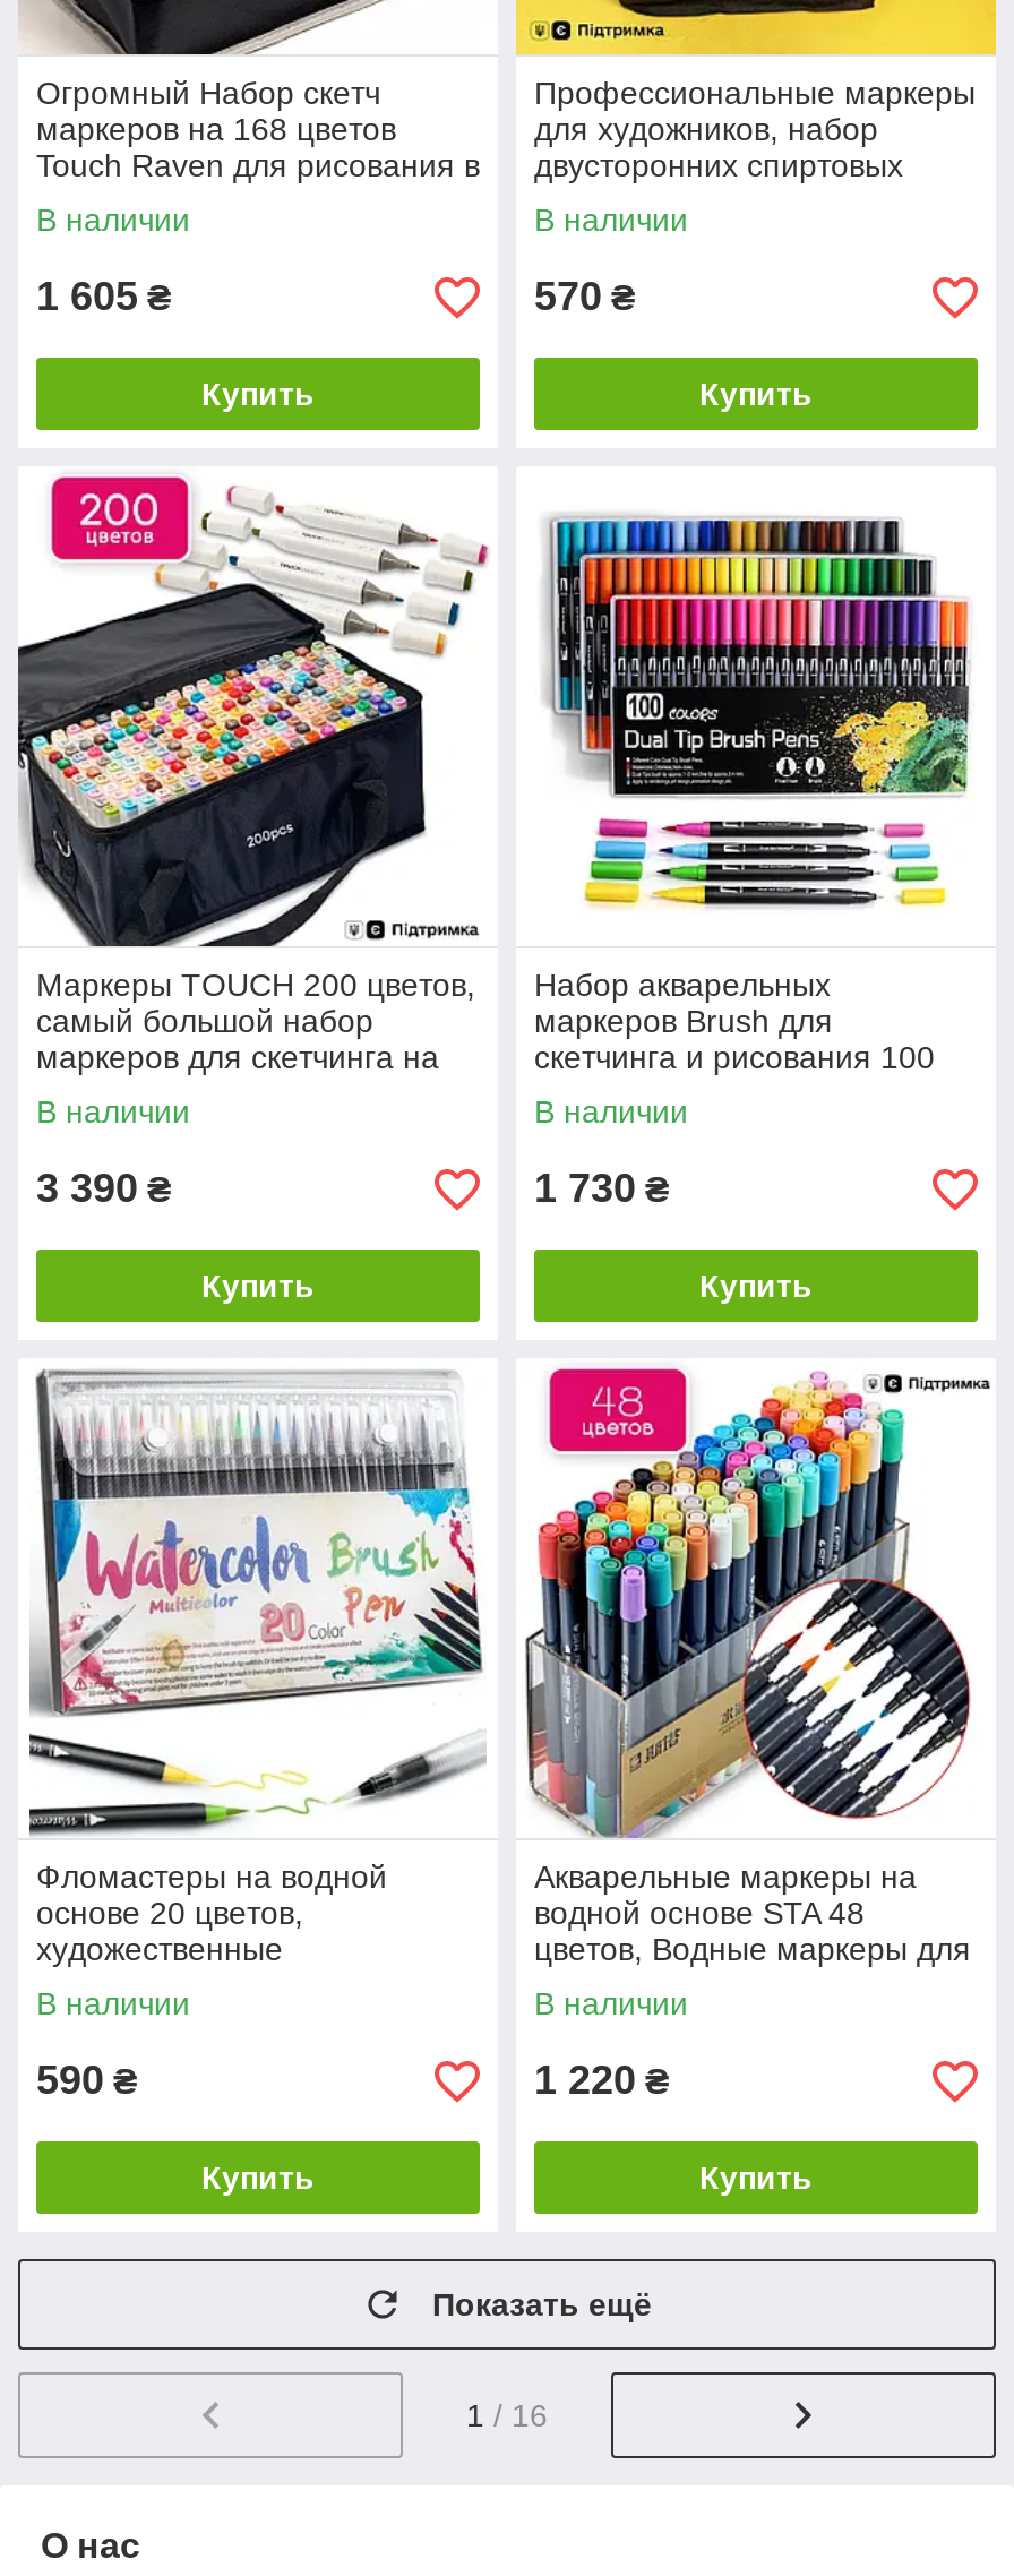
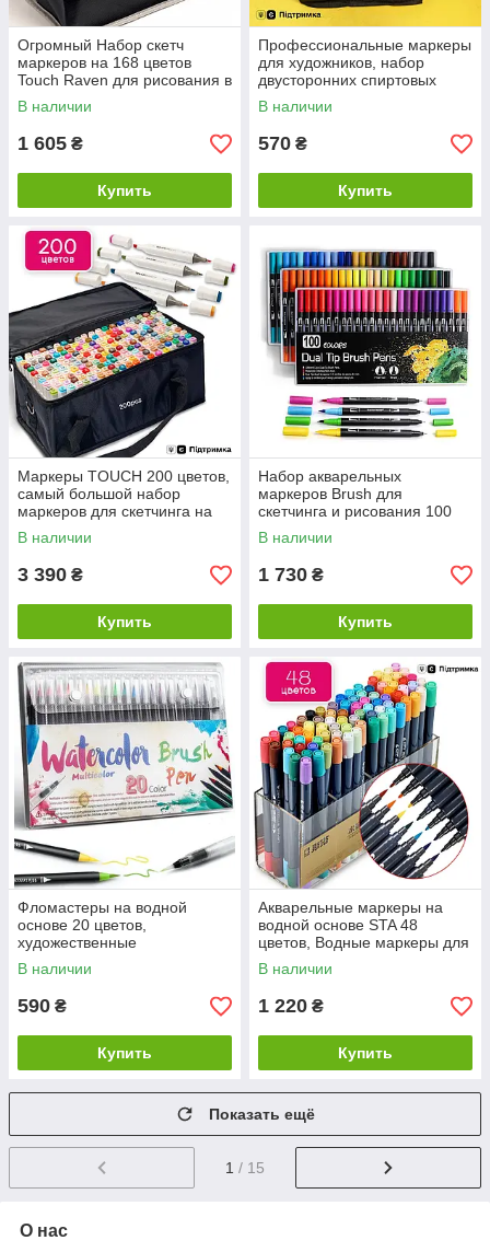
- 1 / 16
+ 1 / 15
